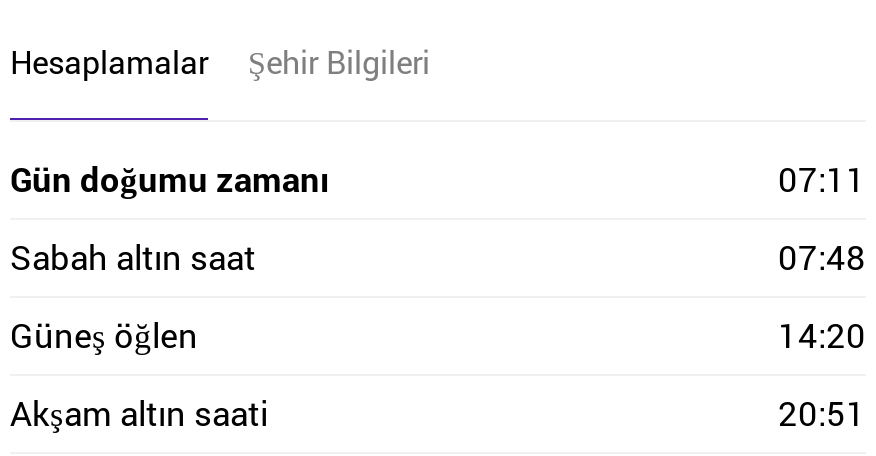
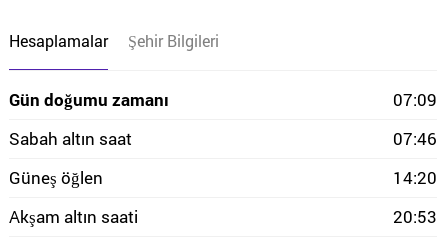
- 07:11
+ 07:09

- 07:48
+ 07:46

- 20:51
+ 20:53
